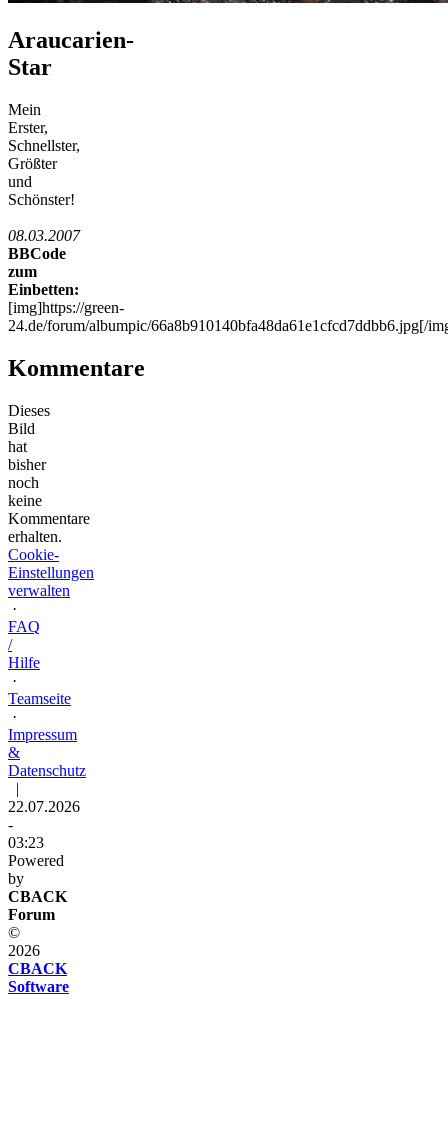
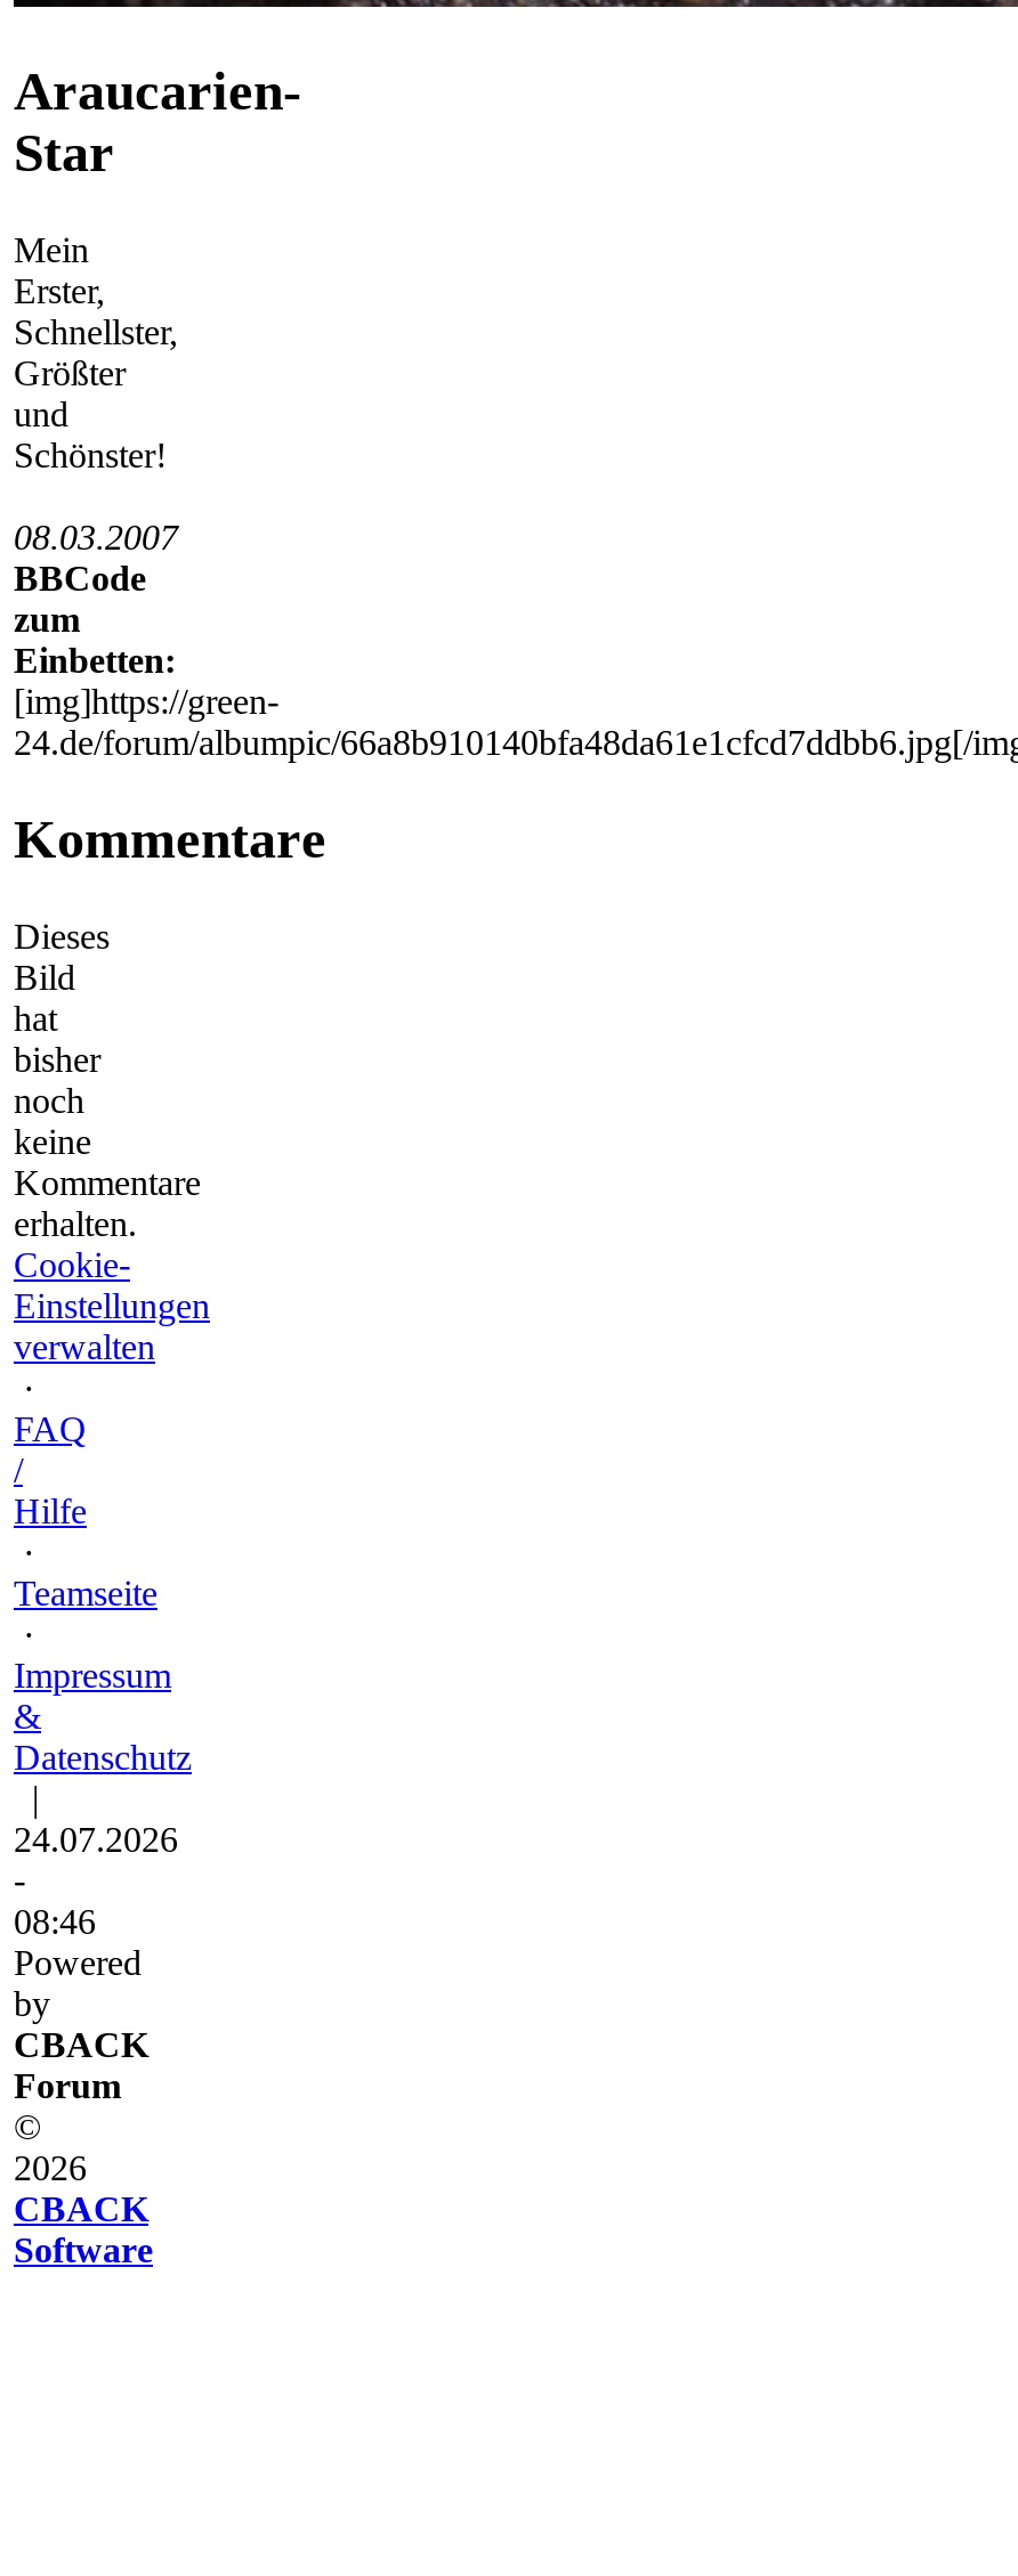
- 22.07.2026
+ 24.07.2026

- 03:23
+ 08:46
